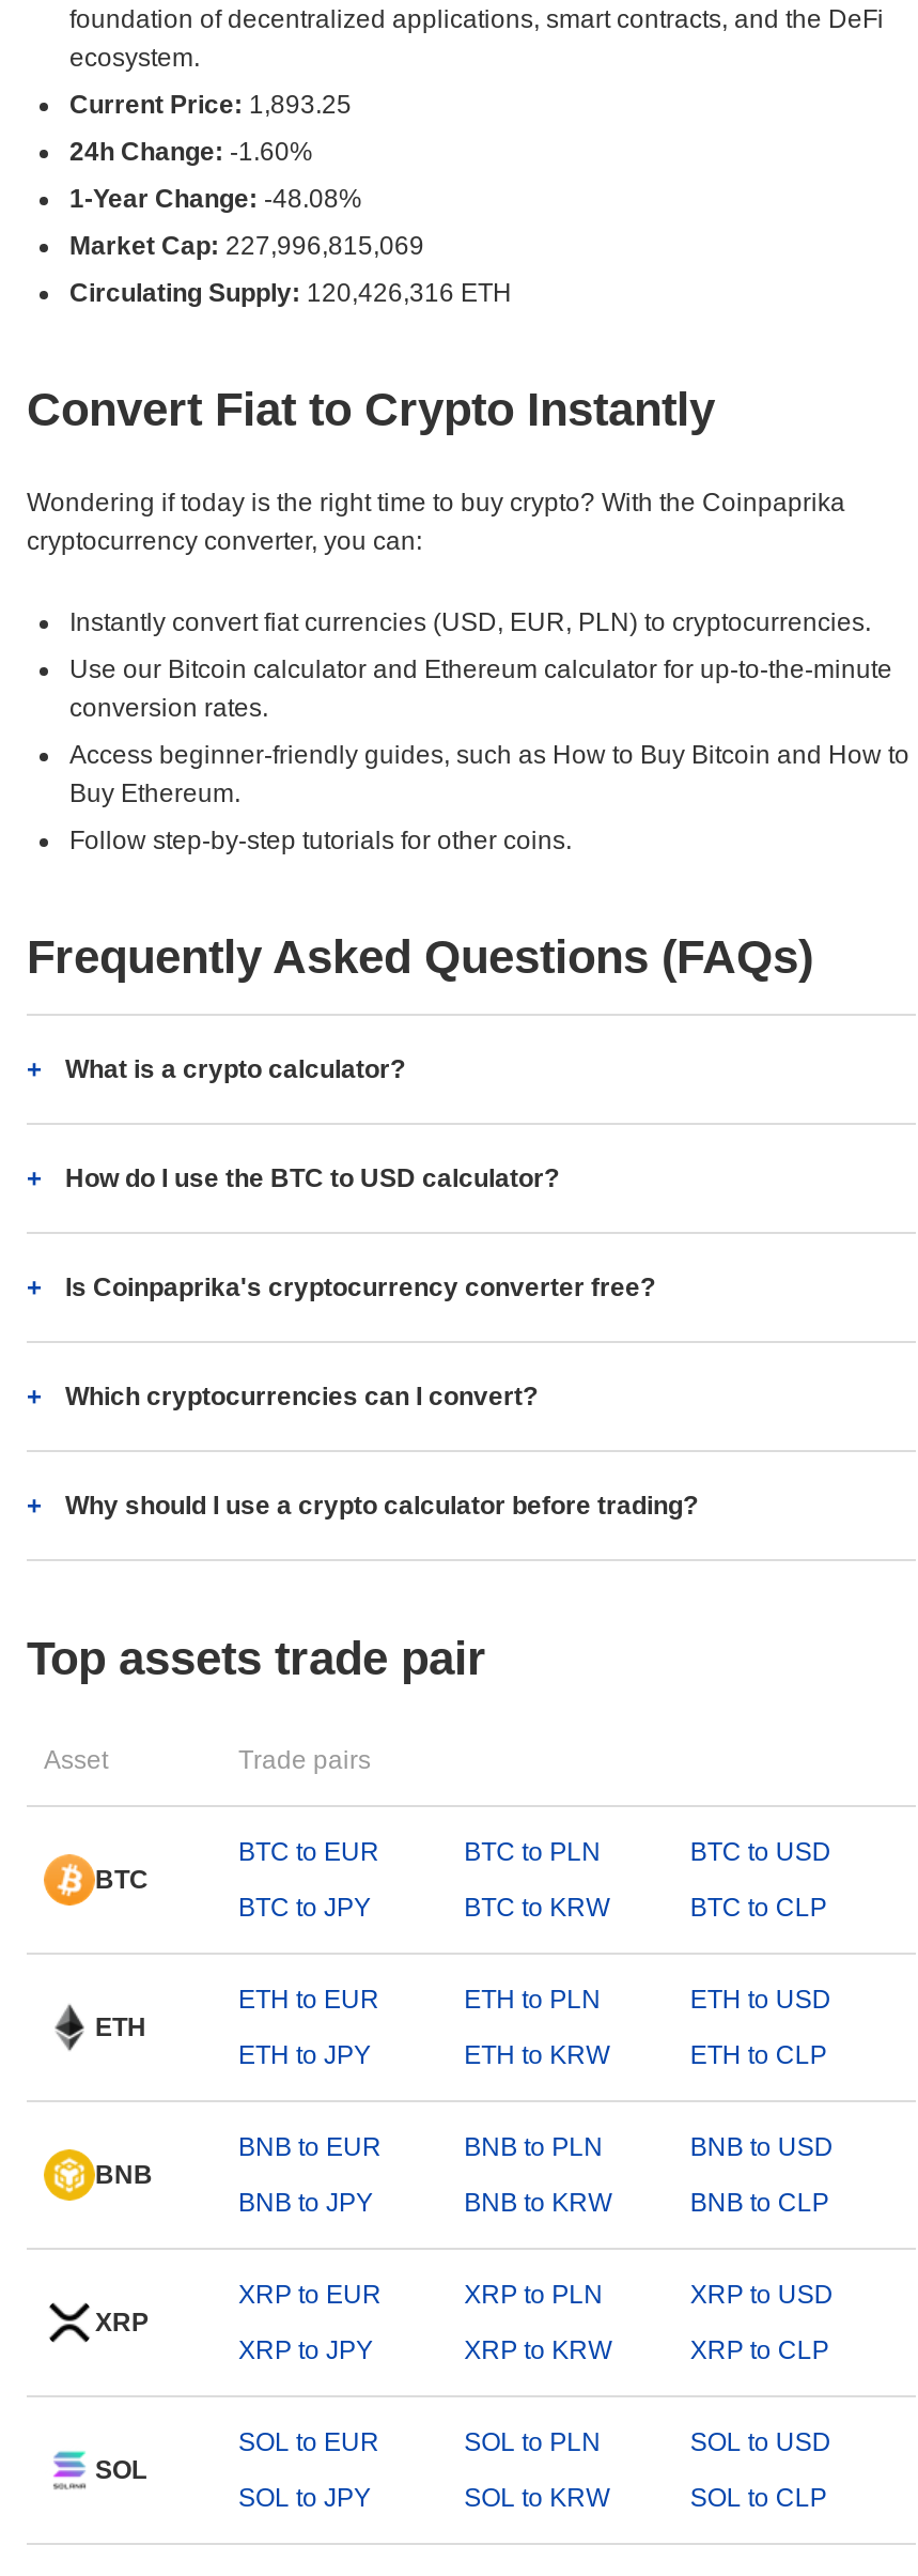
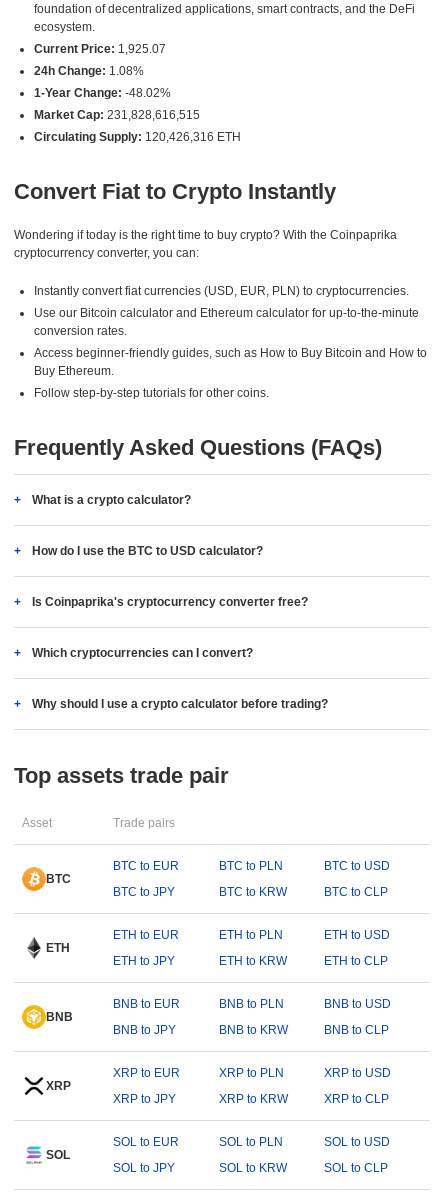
- Current Price: 1,893.25
+ Current Price: 1,925.07

- 24h Change: -1.60%
+ 24h Change: 1.08%

- 1-Year Change: -48.08%
+ 1-Year Change: -48.02%

- Market Cap: 227,996,815,069
+ Market Cap: 231,828,616,515
